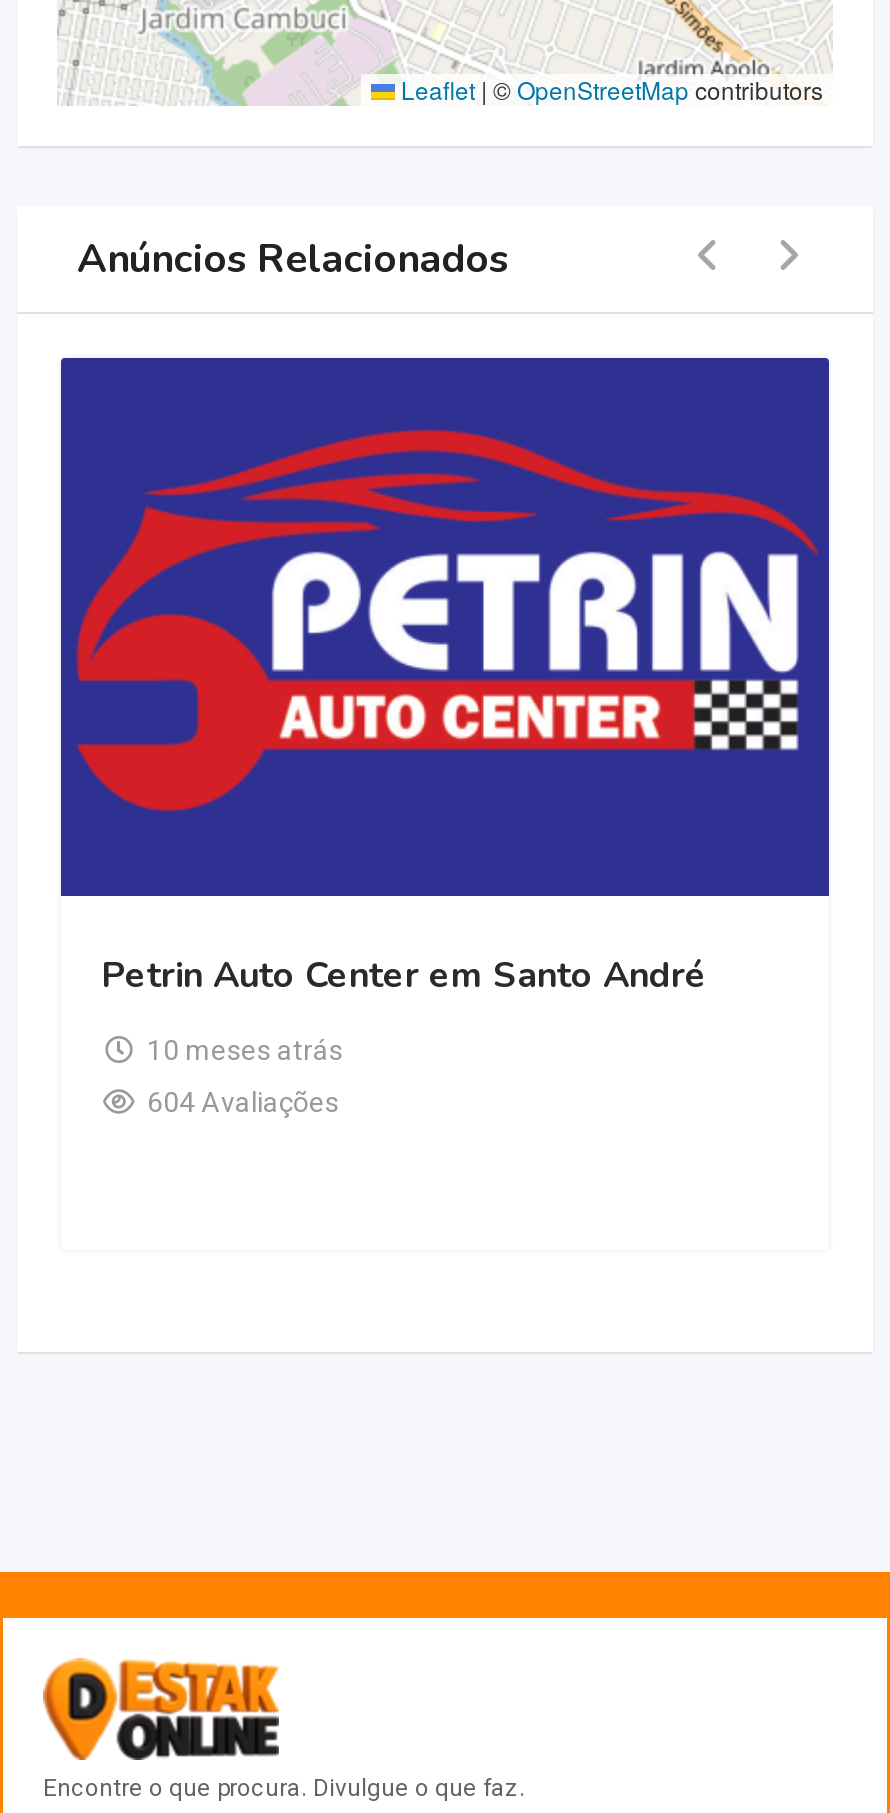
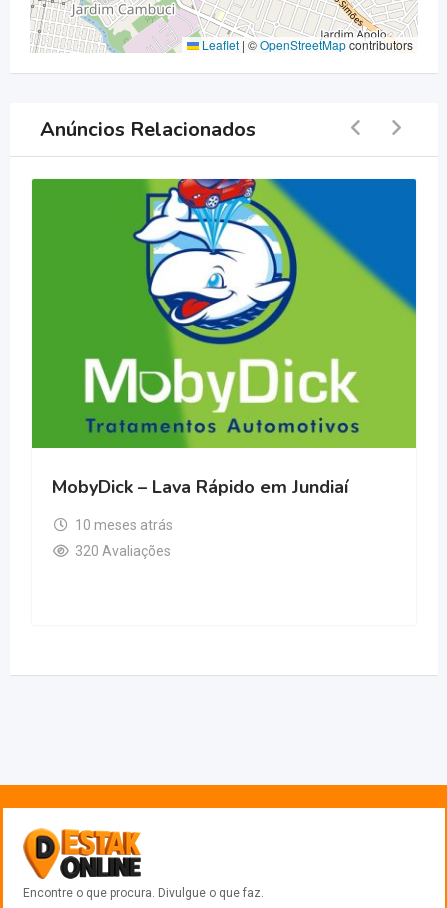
- [image]
- Petrin Auto Center em Santo André
+ [image]
+ MobyDick – Lava Rápido em Jundiaí

- 604 Avaliações
+ 320 Avaliações
